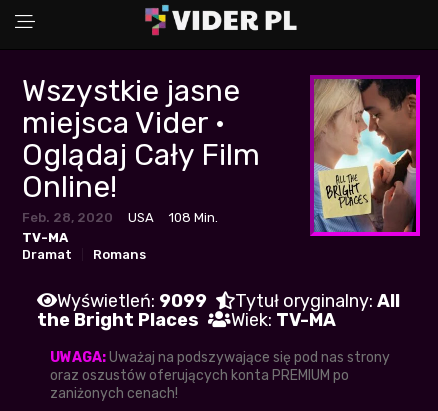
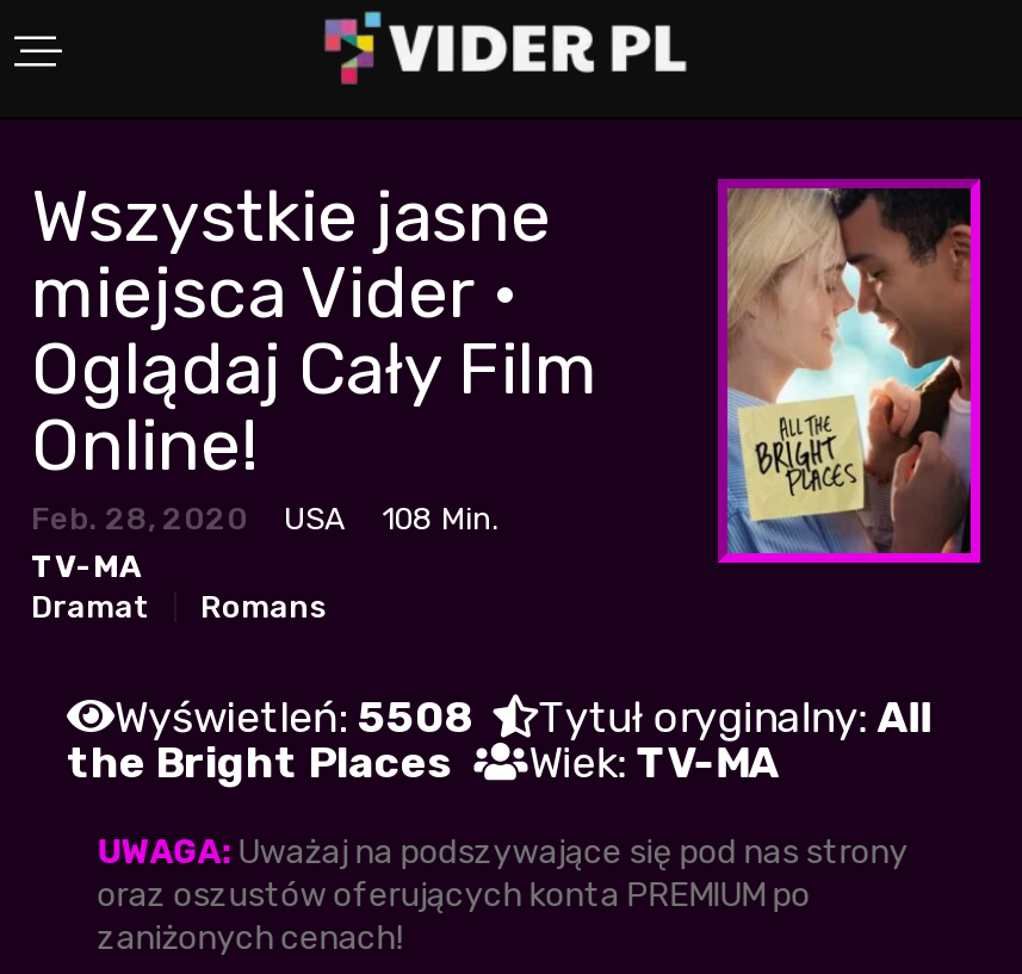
- Wyświetleń: 9099 Tytuł oryginalny: All
+ Wyświetleń: 5508 Tytuł oryginalny: All
